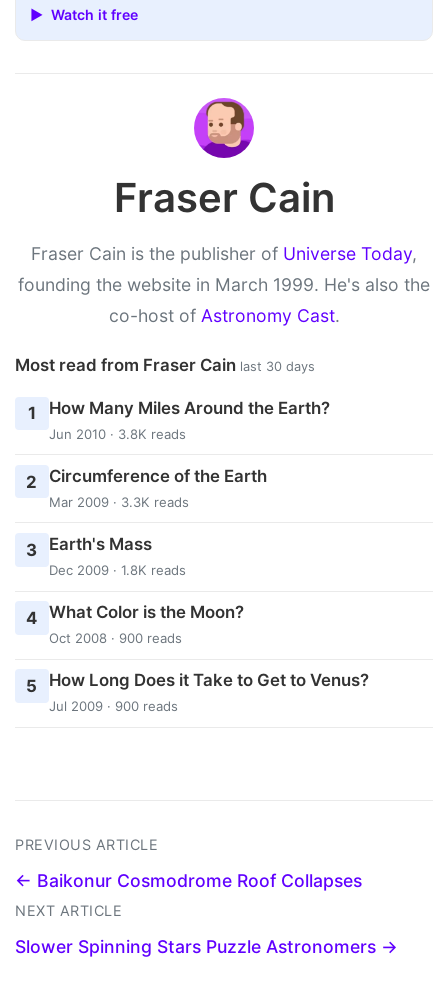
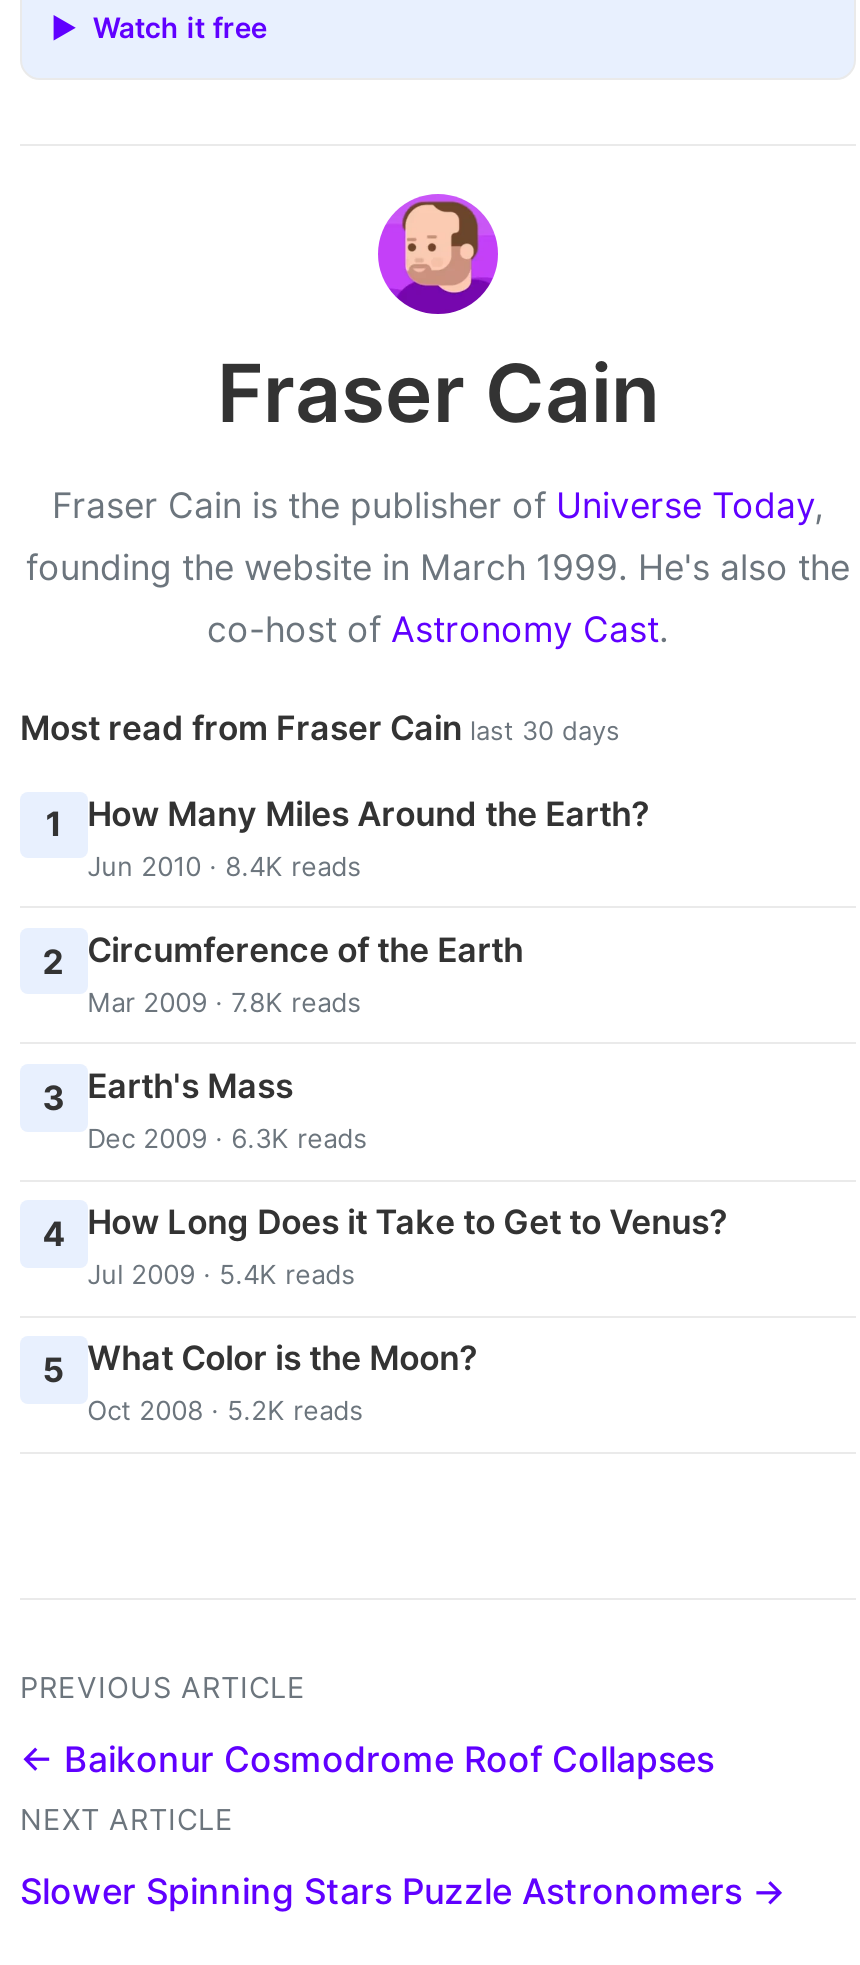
- Jun 2010 · 3.8K reads
+ Jun 2010 · 8.4K reads

- Mar 2009 · 3.3K reads
+ Mar 2009 · 7.8K reads

- Dec 2009 · 1.8K reads
+ Dec 2009 · 6.3K reads

- 4 What Color is the Moon?
- Oct 2008 · 900 reads
+ 4 How Long Does it Take to Get to Venus?
+ Jul 2009 · 5.4K reads

- 5 How Long Does it Take to Get to Venus?
- Jul 2009 · 900 reads
+ 5 What Color is the Moon?
+ Oct 2008 · 5.2K reads
